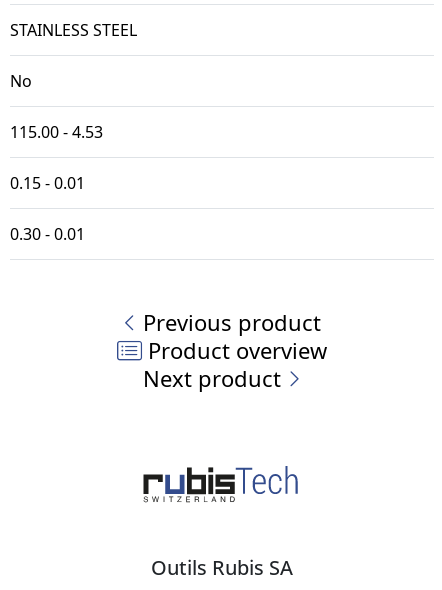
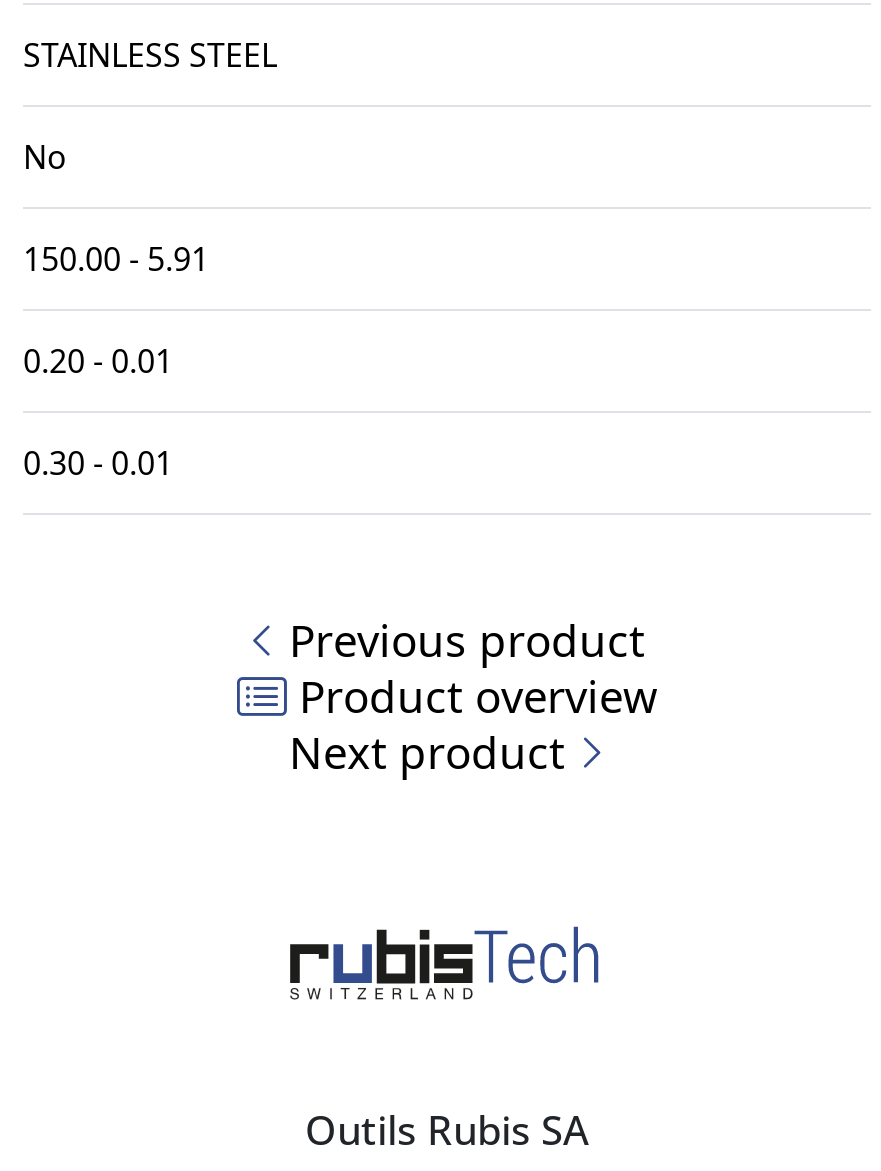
- 115.00 - 4.53
+ 150.00 - 5.91

- 0.15 - 0.01
+ 0.20 - 0.01
